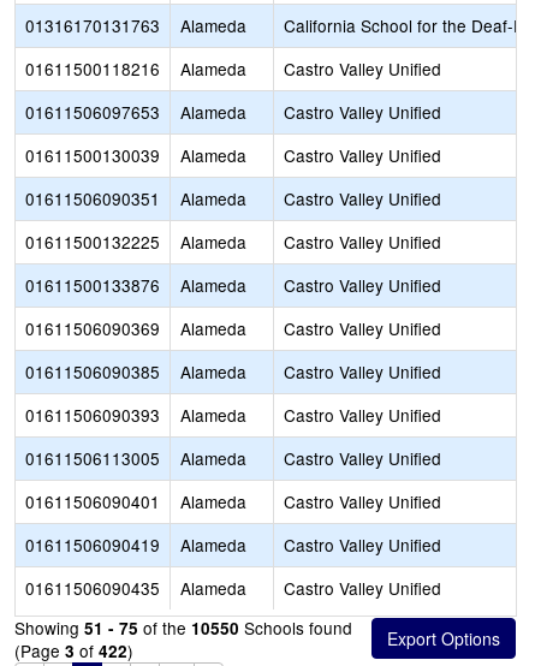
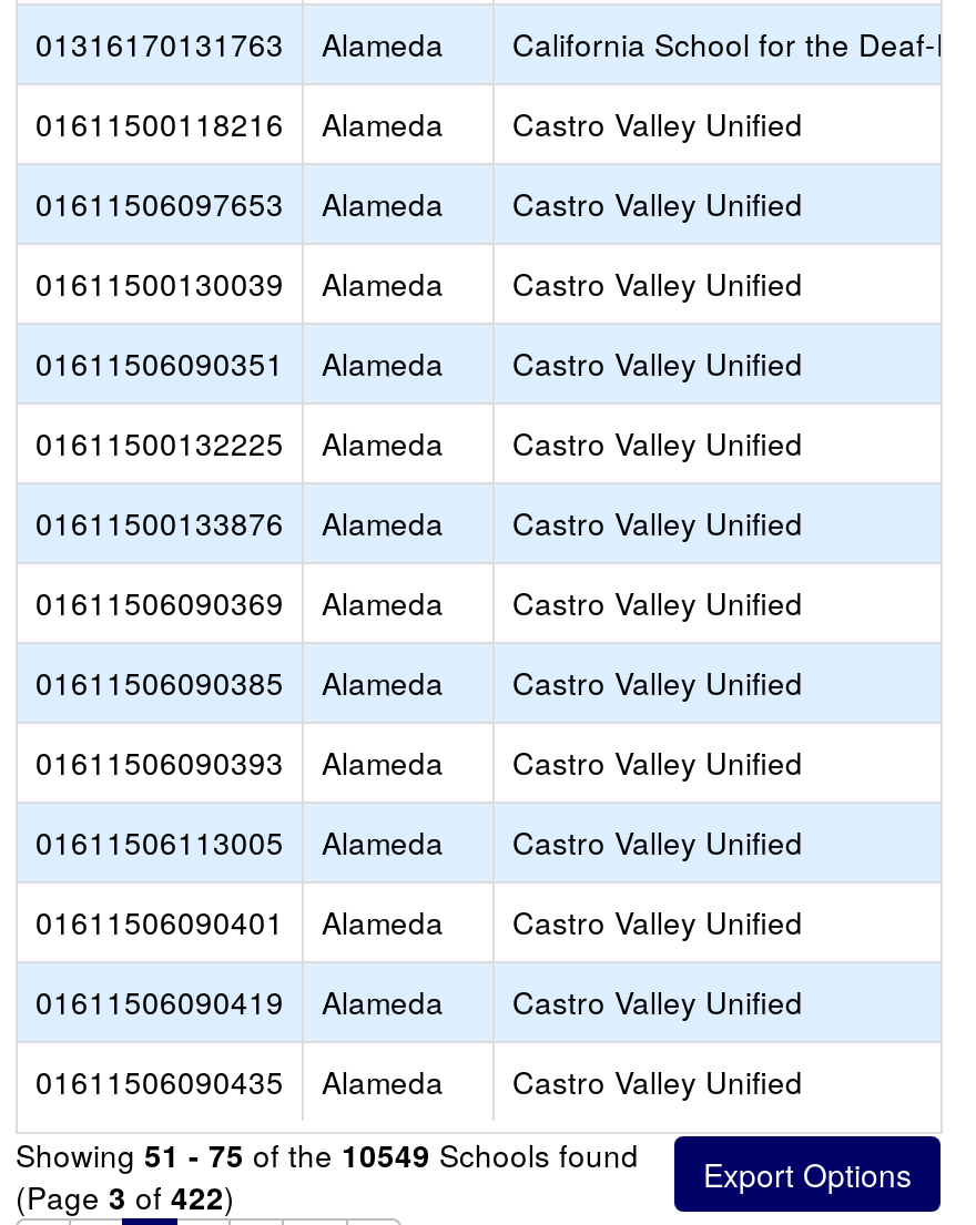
- Showing 51 - 75 of the 10550 Schools found
+ Showing 51 - 75 of the 10549 Schools found
